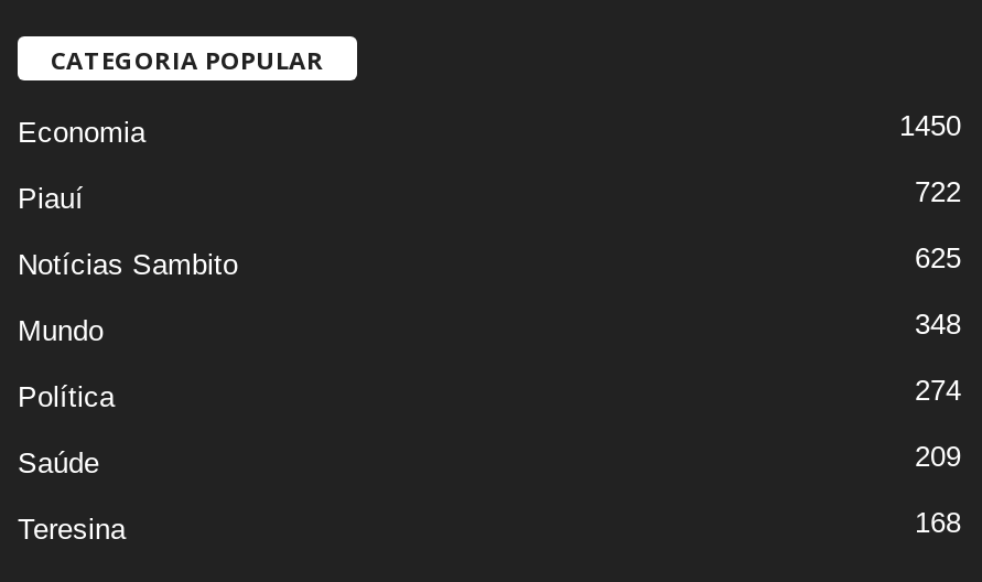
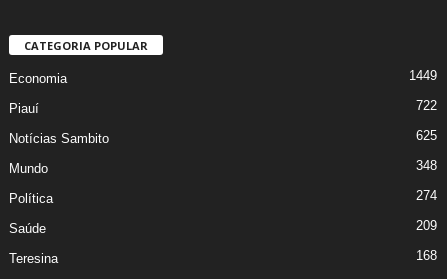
- 1450
+ 1449
